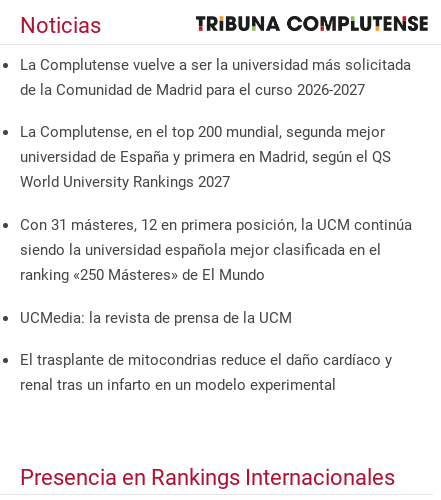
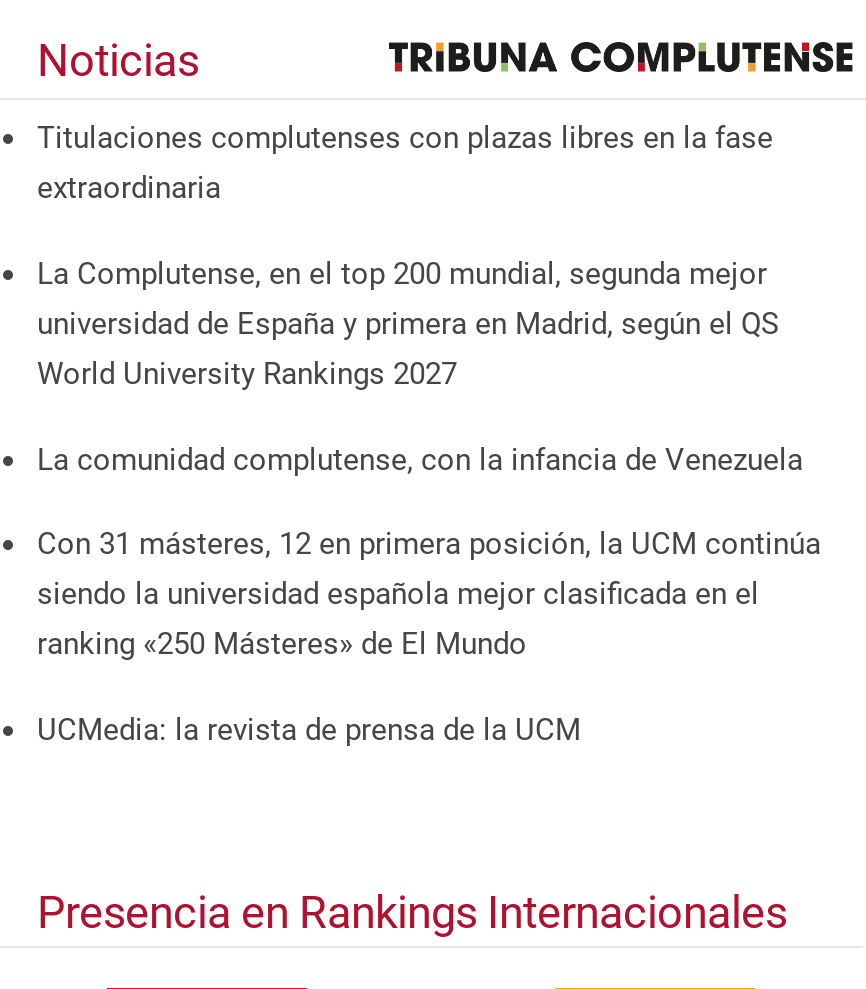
- La Complutense vuelve a ser la universidad más solicitada
- de la Comunidad de Madrid para el curso 2026-2027
+ Titulaciones complutenses con plazas libres en la fase
+ extraordinaria

+ La comunidad complutense, con la infancia de Venezuela

moved down: Con 31 másteres, 12 en primera posición, la UCM continúa | siendo la universidad española mejor clasificada en el | ranking «250 Másteres» de El Mundo | UCMedia: la revista de prensa de la UCM

- El trasplante de mitocondrias reduce el daño cardíaco y
- renal tras un infarto en un modelo experimental
